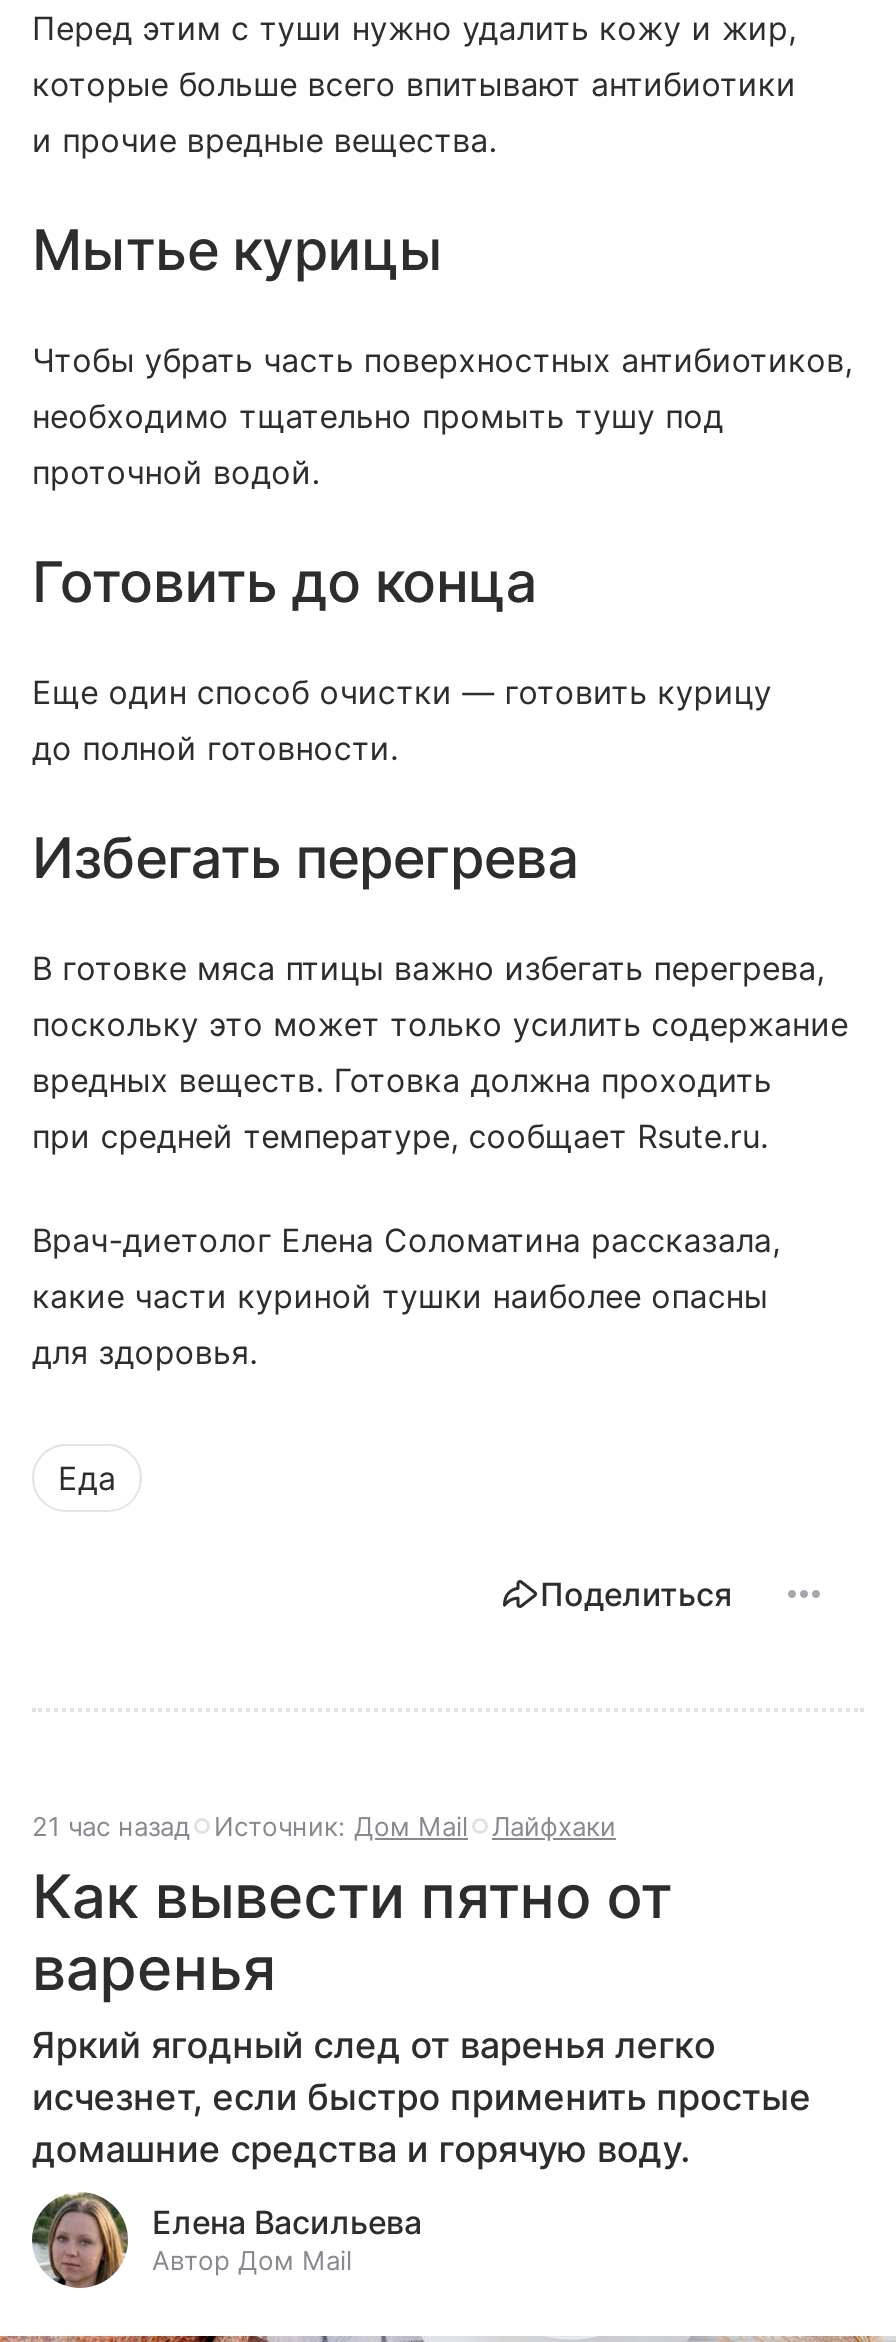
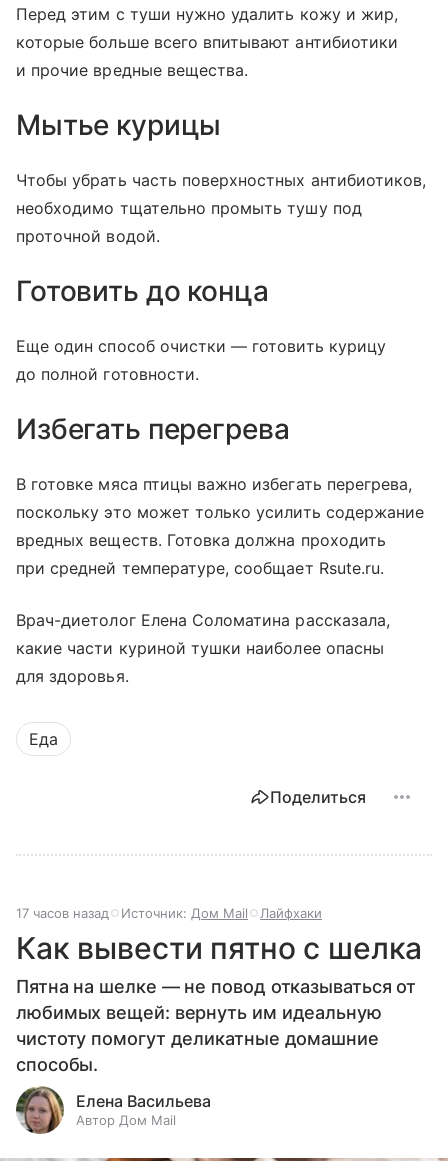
- 21 час назад Источник: Дом Mail Лайфхаки
+ 17 часов назад Источник: Дом Mail Лайфхаки

- Как вывести пятно от
- варенья
- Яркий ягодный след от варенья легко
- исчезнет, если быстро применить простые
- домашние средства и горячую воду.
+ Как вывести пятно с шелка
+ Пятна на шелке — не повод отказываться от
+ любимых вещей: вернуть им идеальную
+ чистоту помогут деликатные домашние
+ способы.
